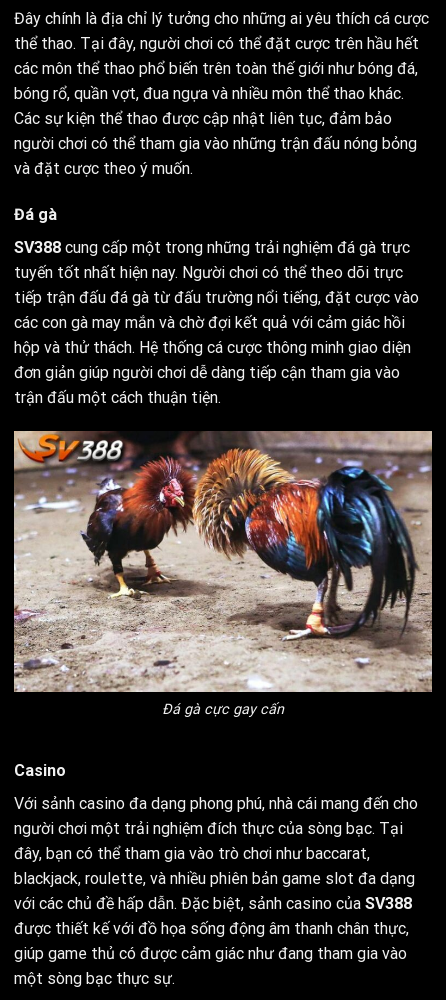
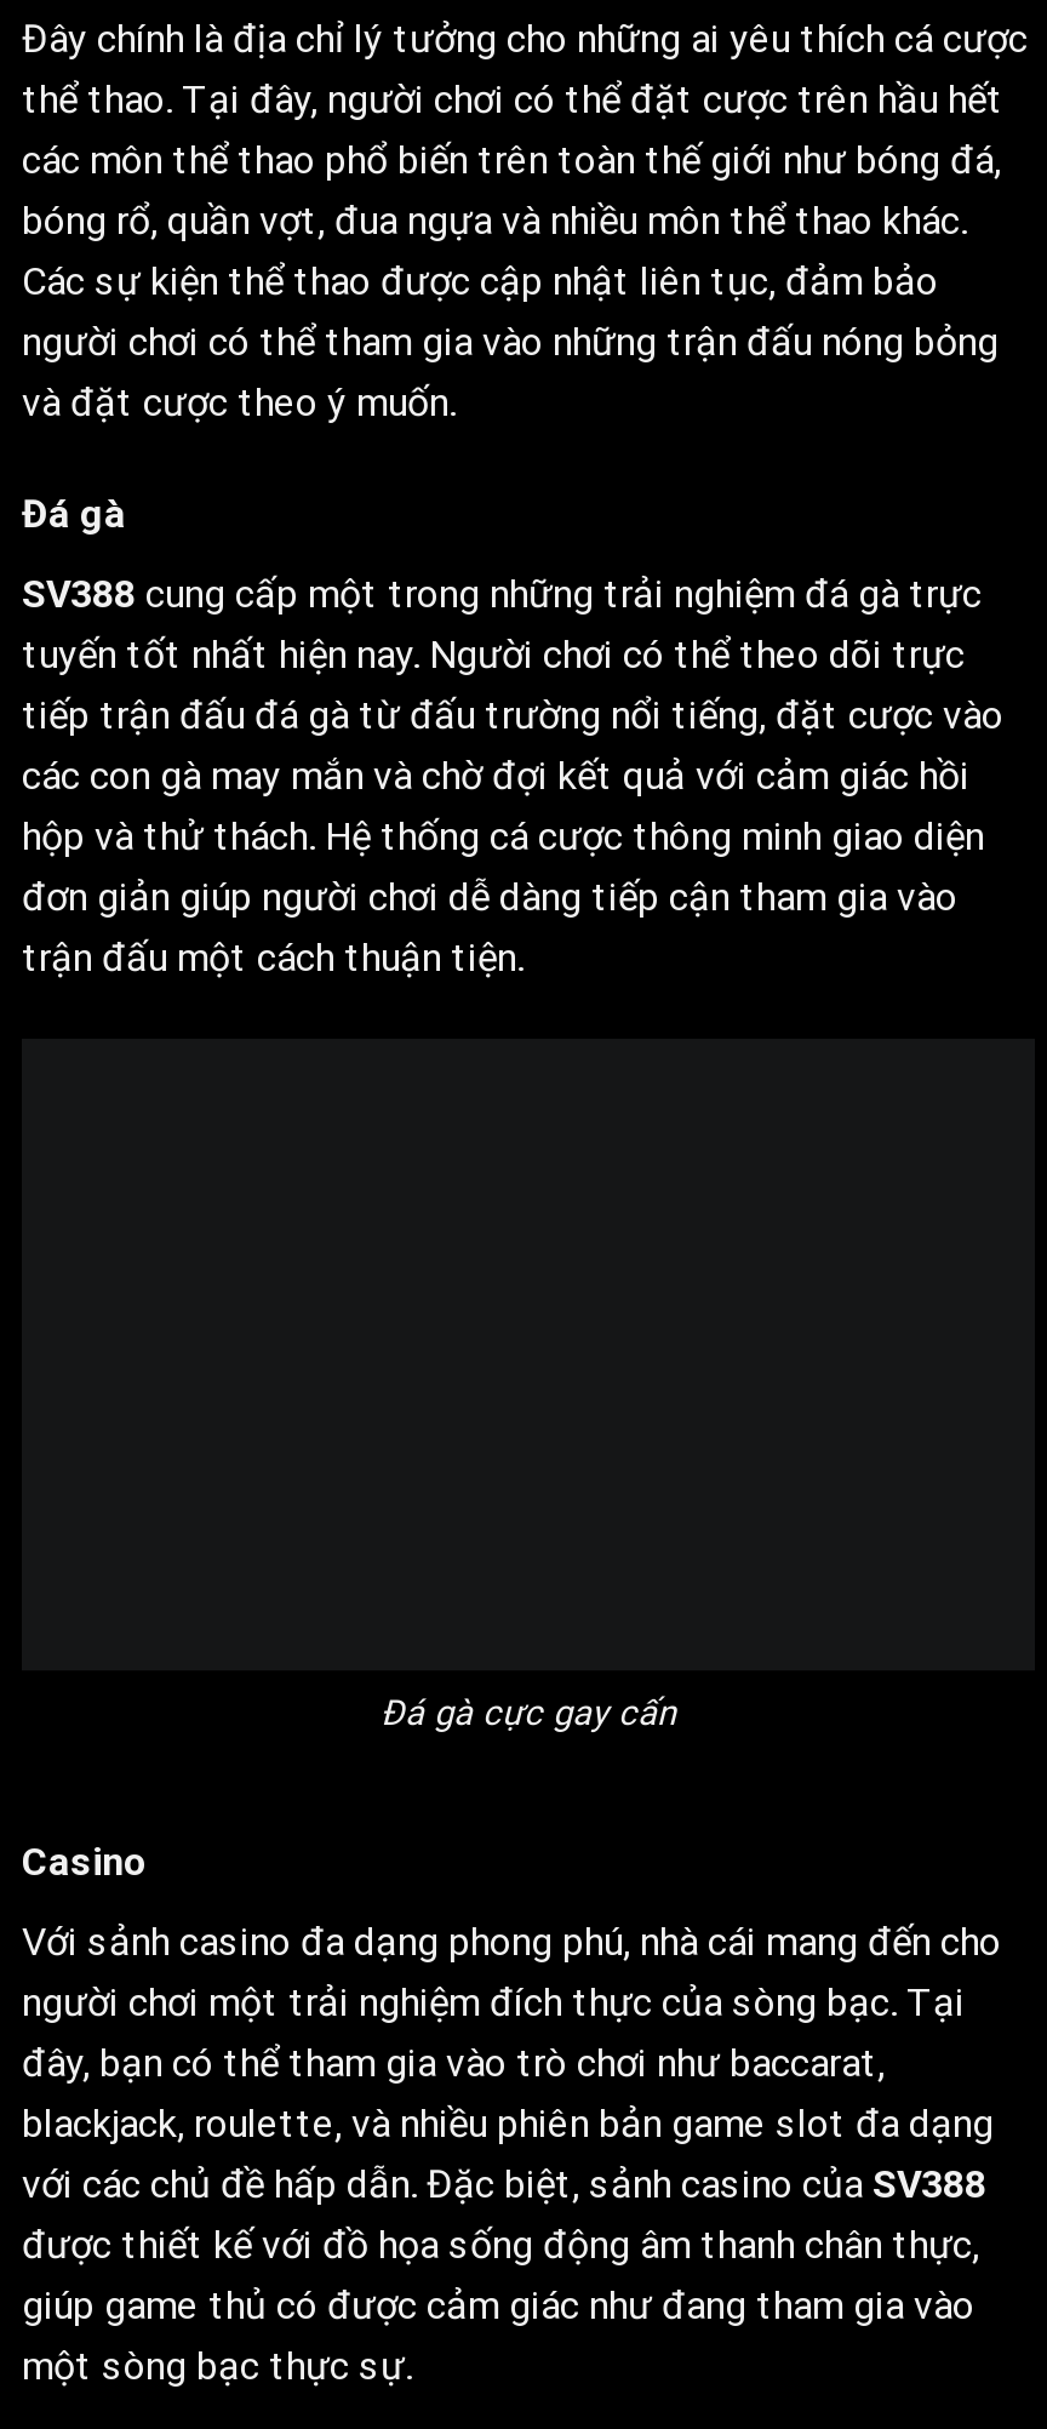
- [image]
